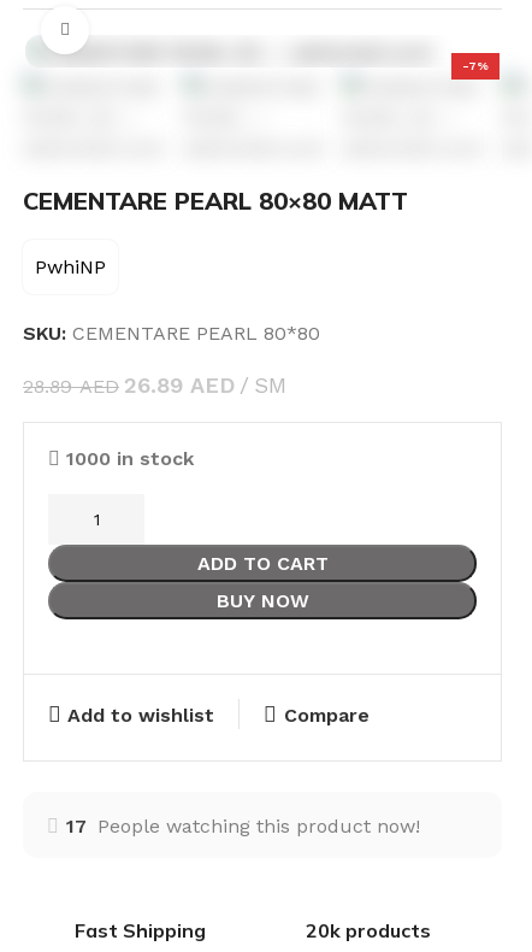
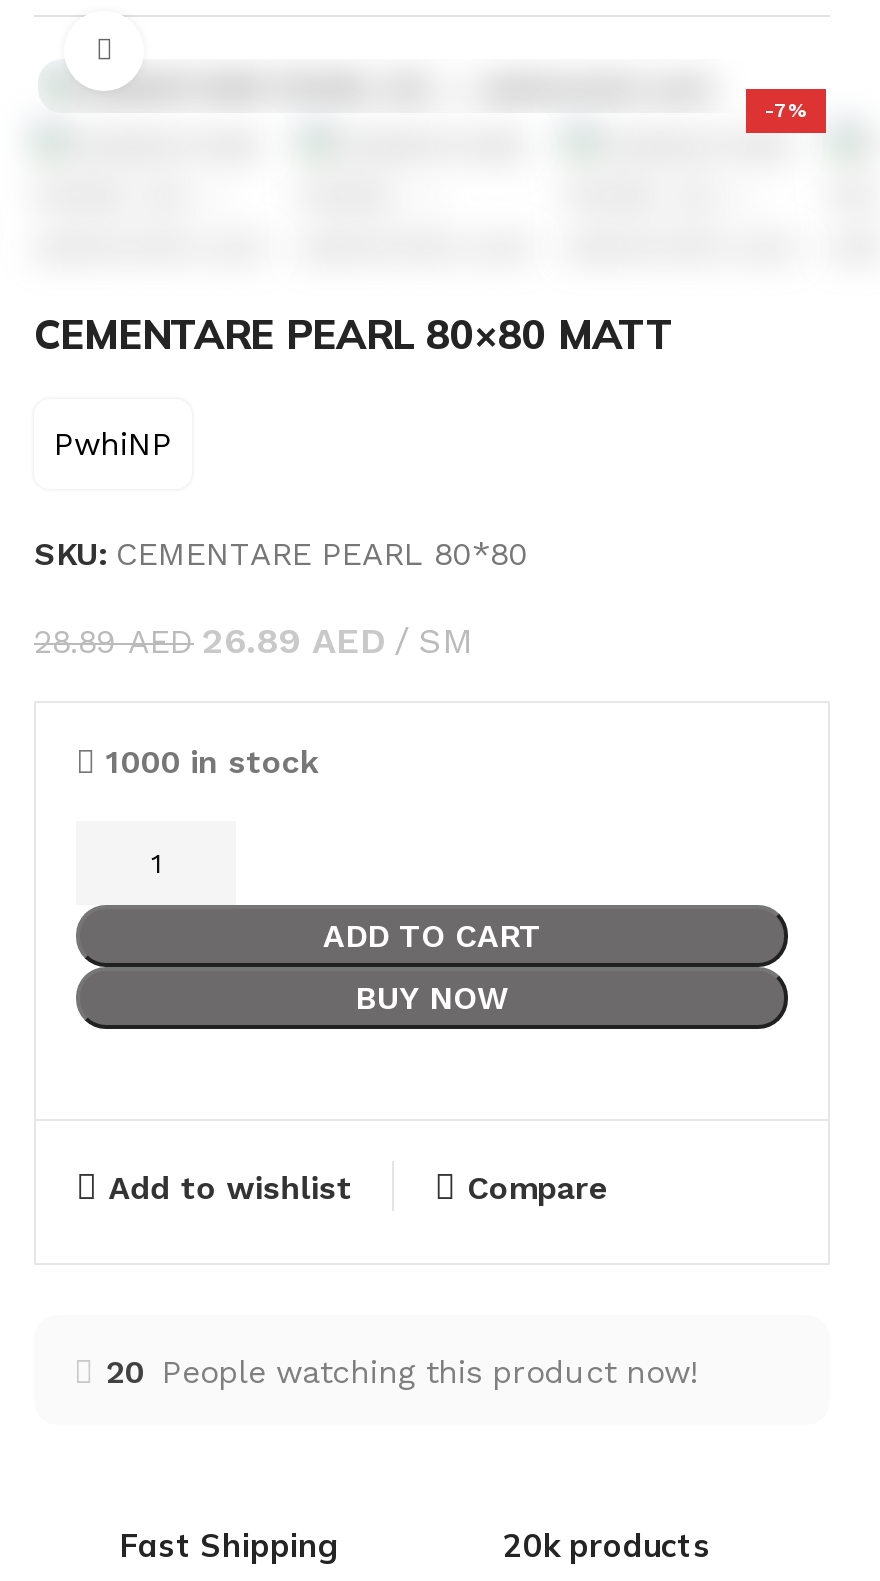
- 17 People watching this product now!
+ 20 People watching this product now!
